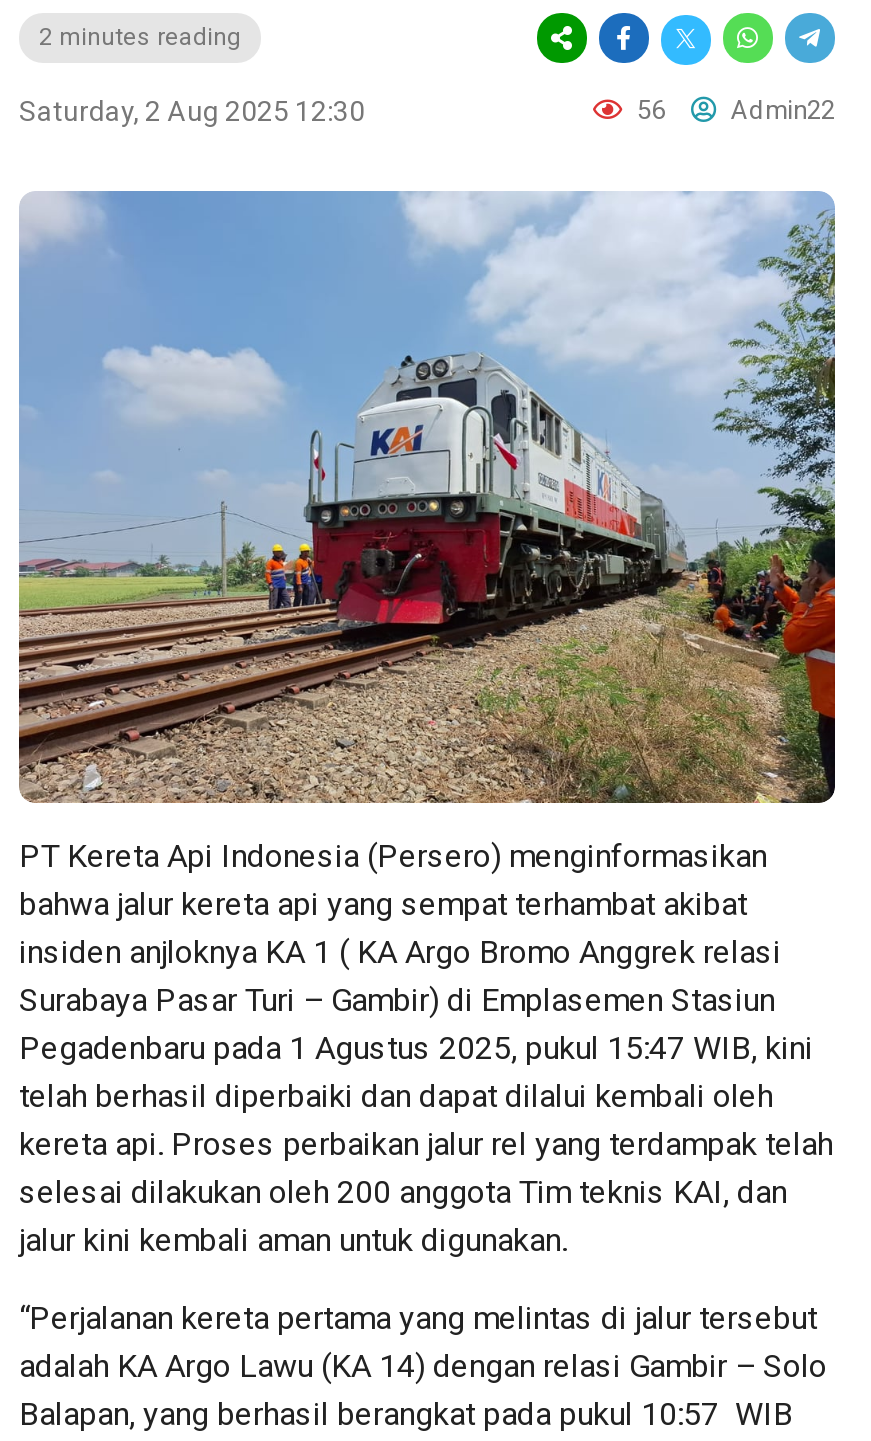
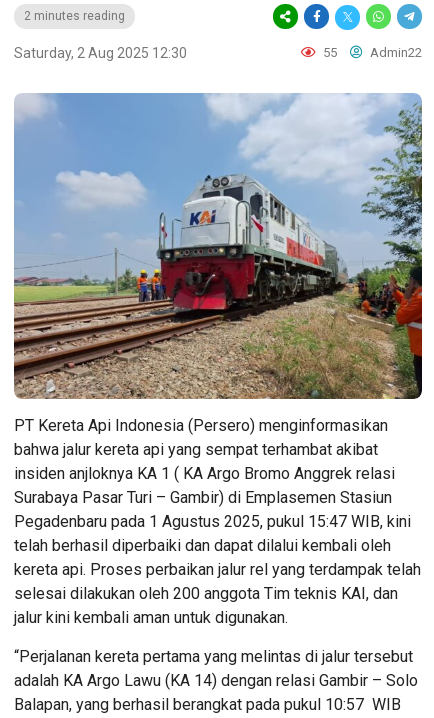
- 56 Admin22
+ 55 Admin22
